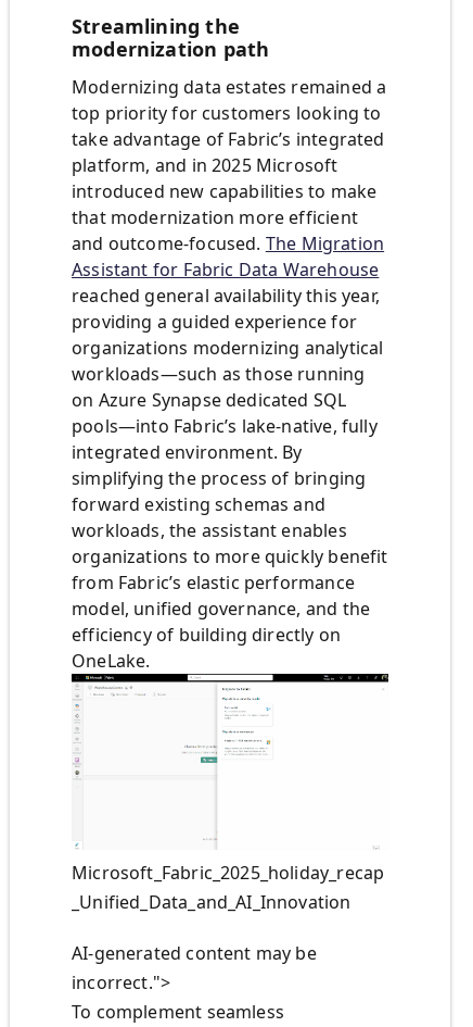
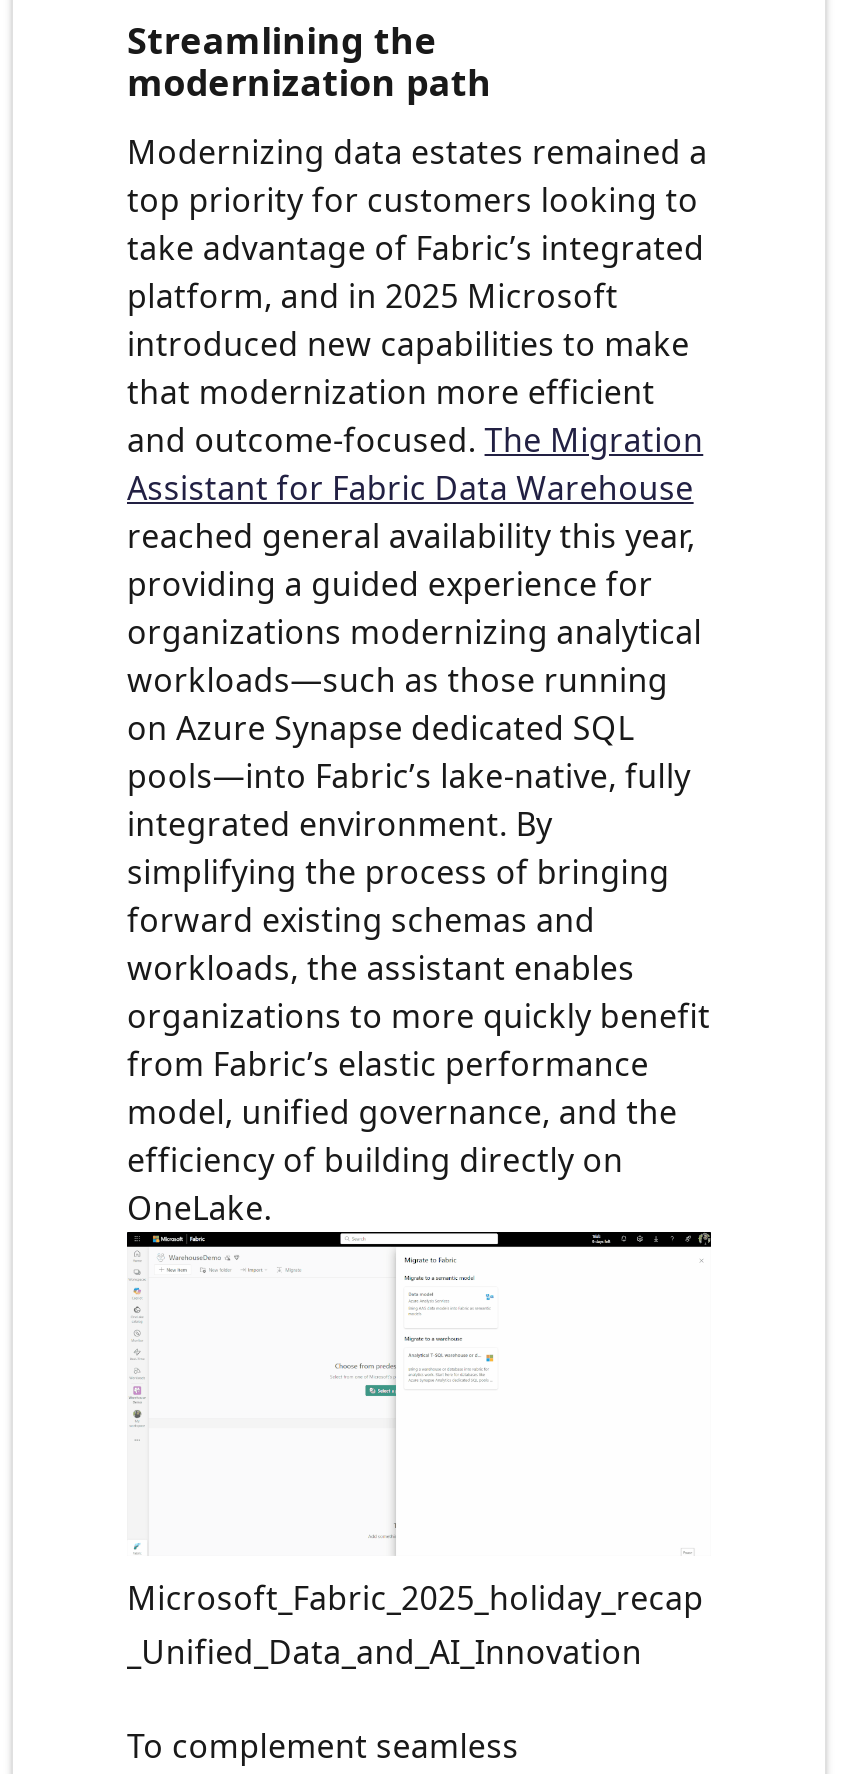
- AI-generated content may be
- incorrect.">
